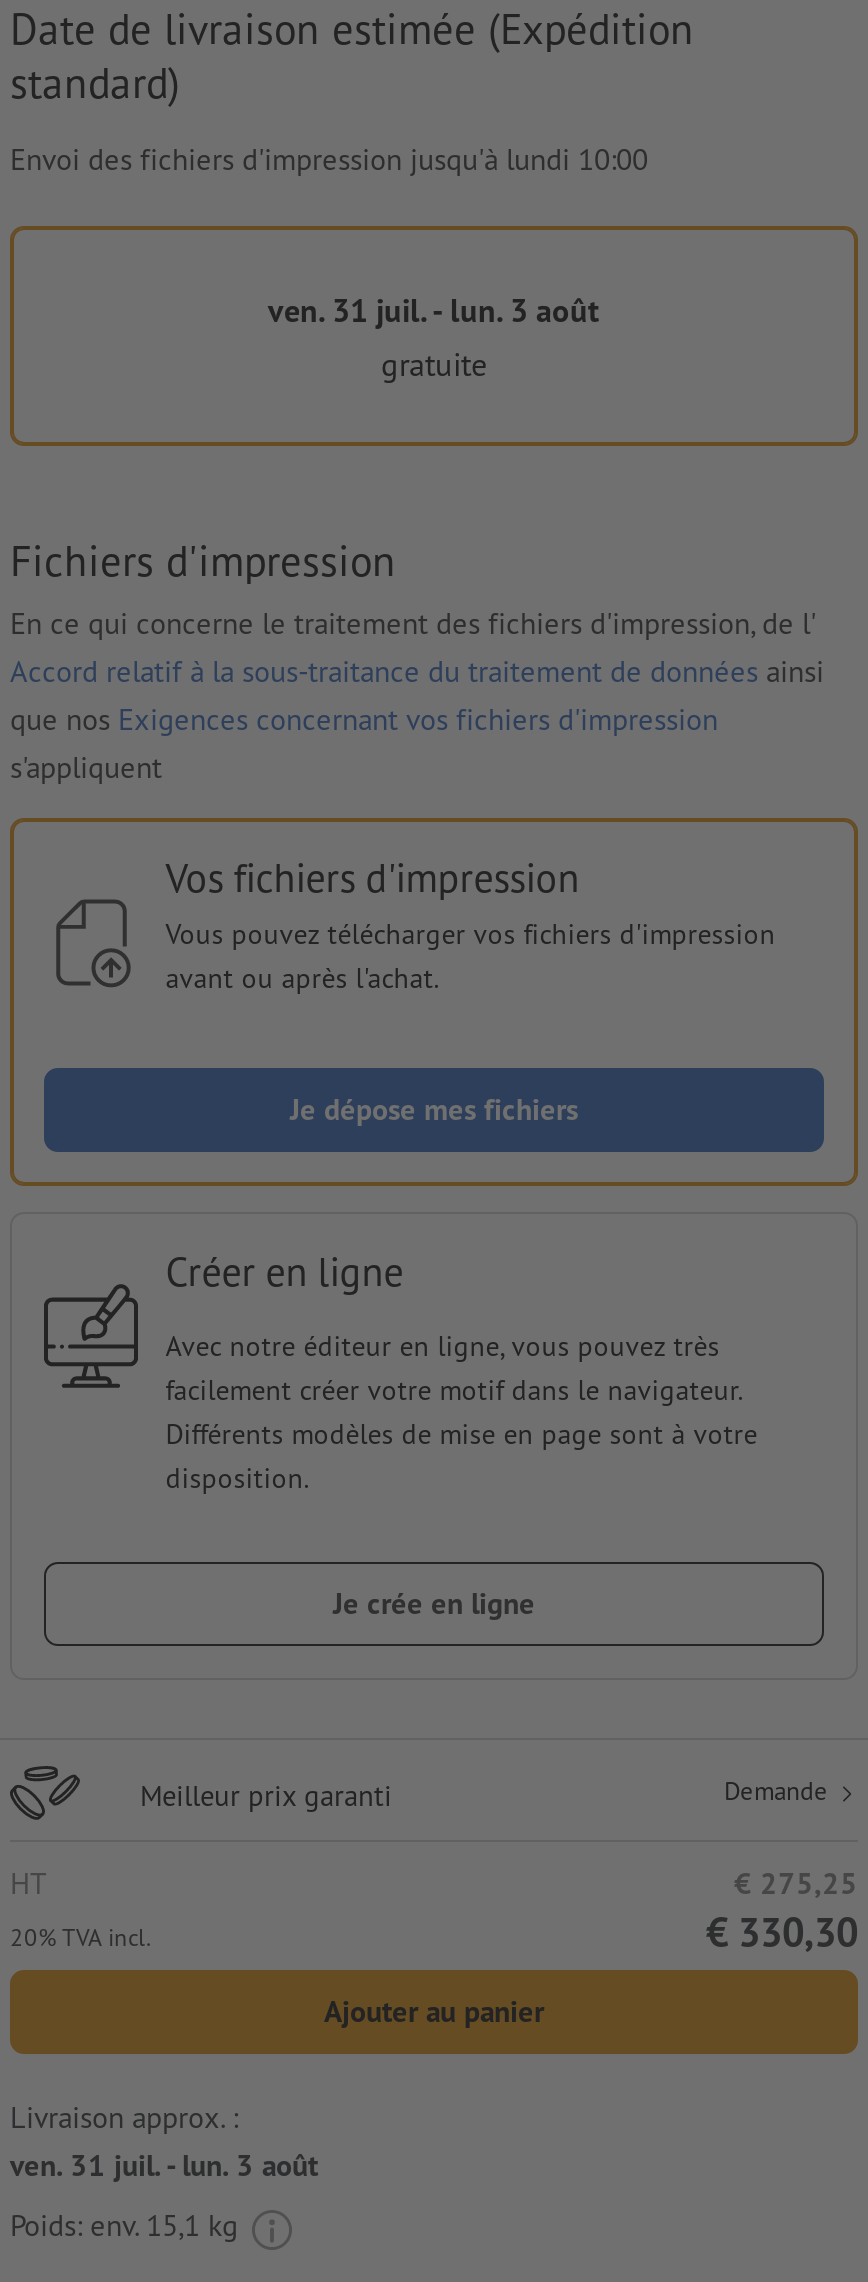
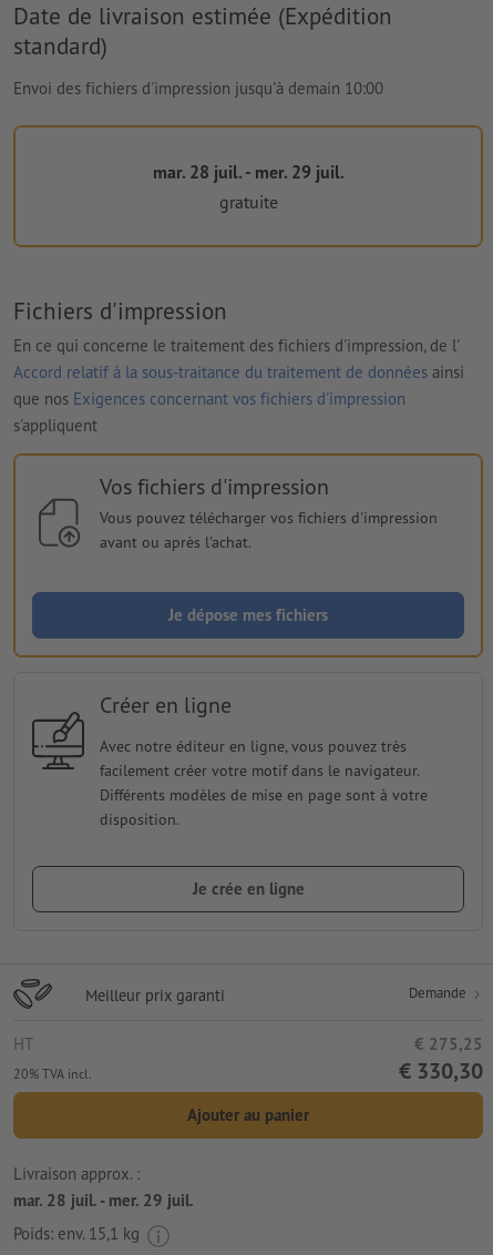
- Envoi des fichiers d'impression jusqu'à lundi 10:00
+ Envoi des fichiers d'impression jusqu'à demain 10:00

- ven. 31 juil. - lun. 3 août
+ mar. 28 juil. - mer. 29 juil.

- ven. 31 juil. - lun. 3 août
+ mar. 28 juil. - mer. 29 juil.
